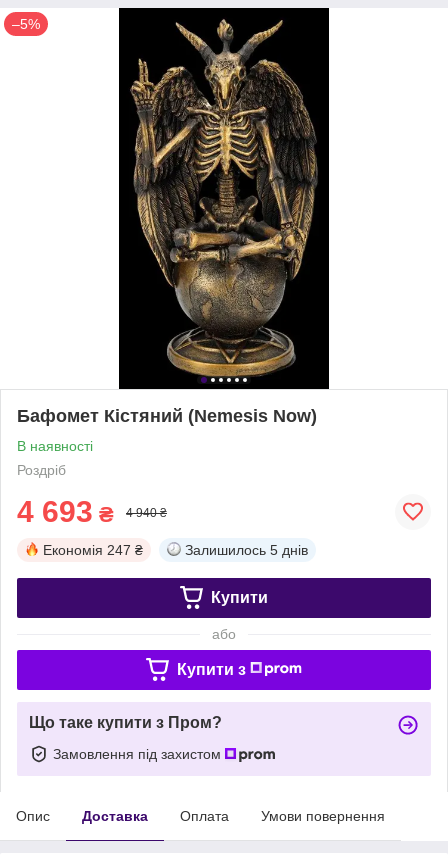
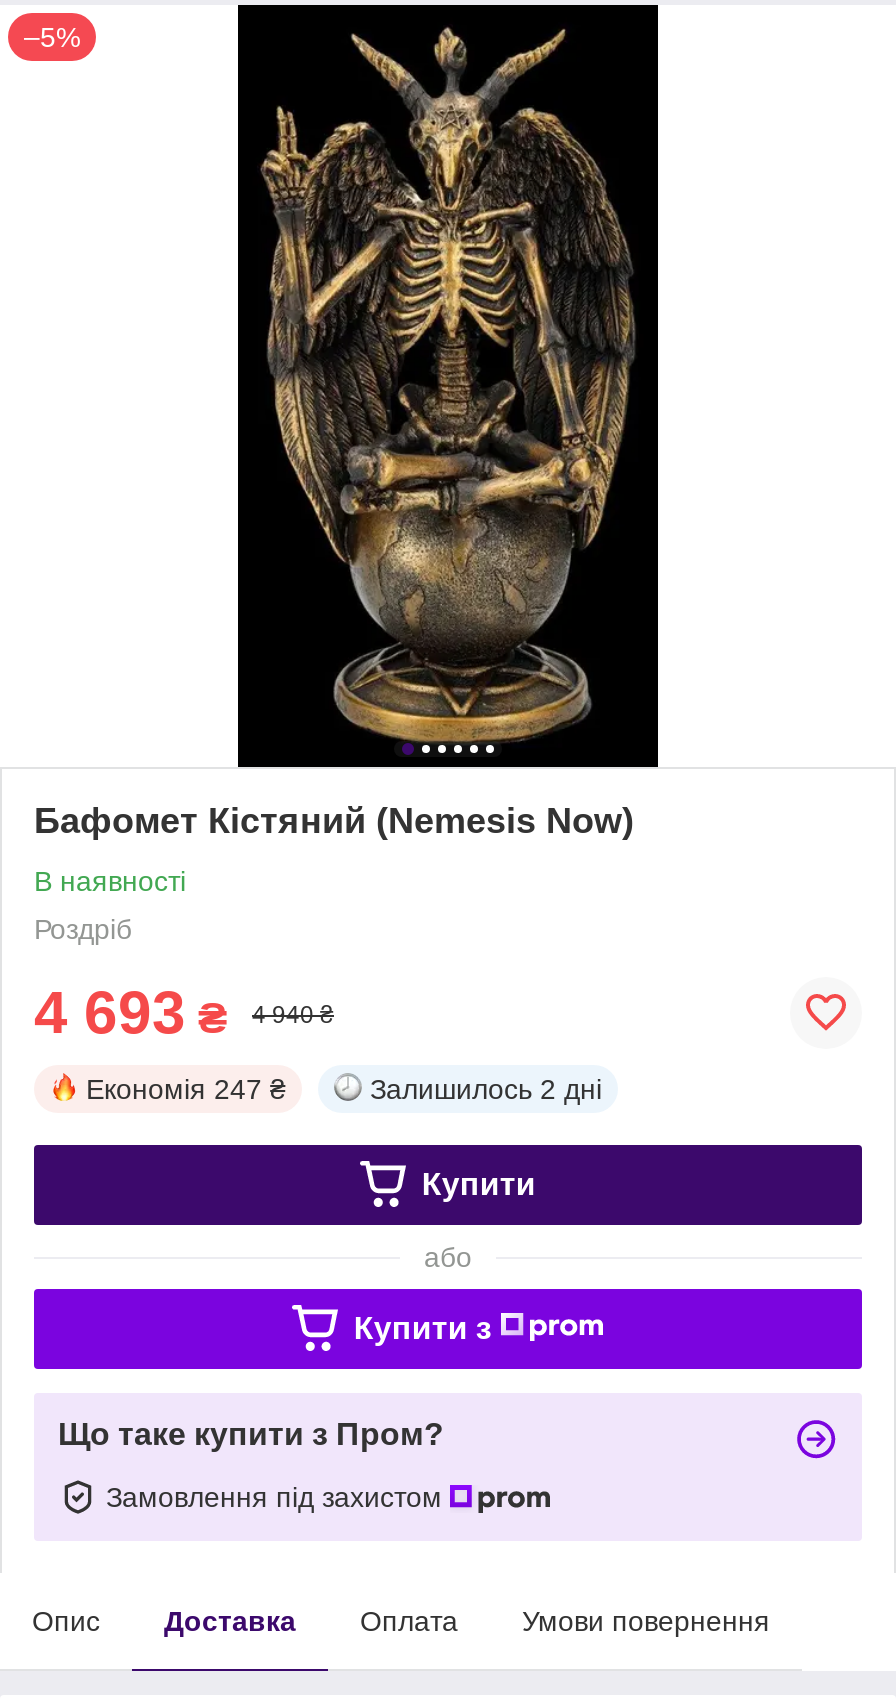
- Залишилось 5 днів
+ Залишилось 2 дні
